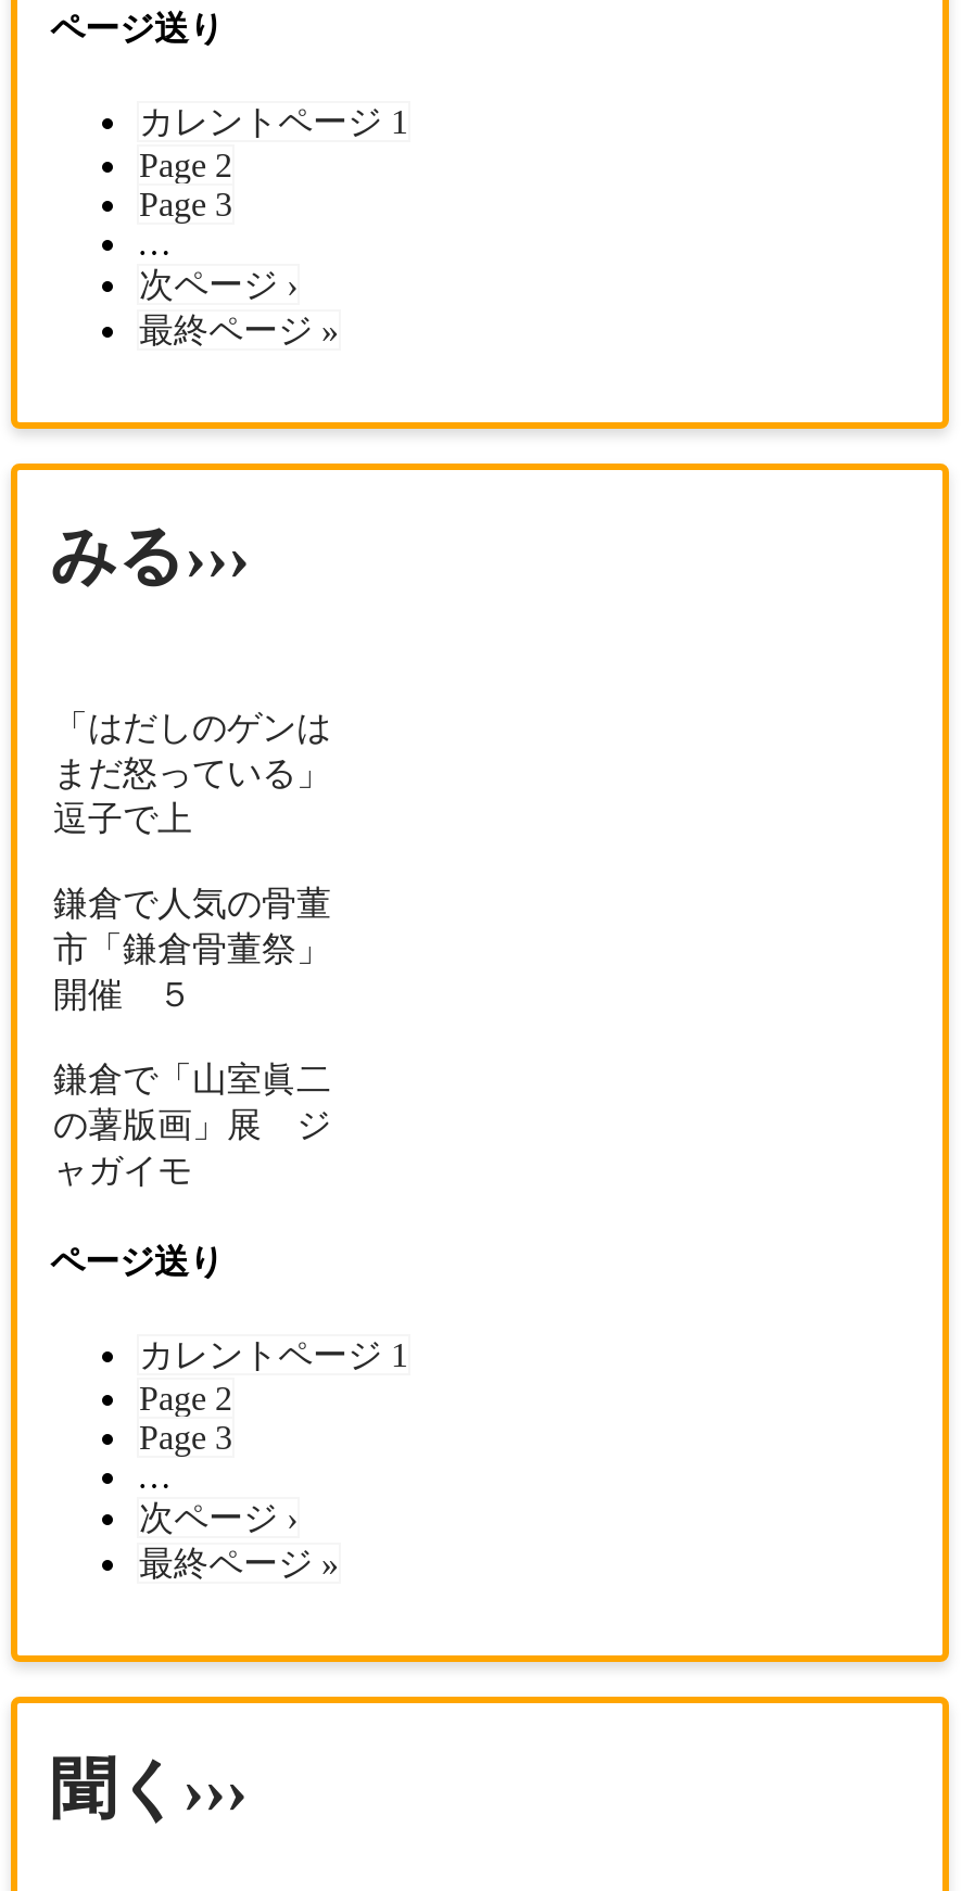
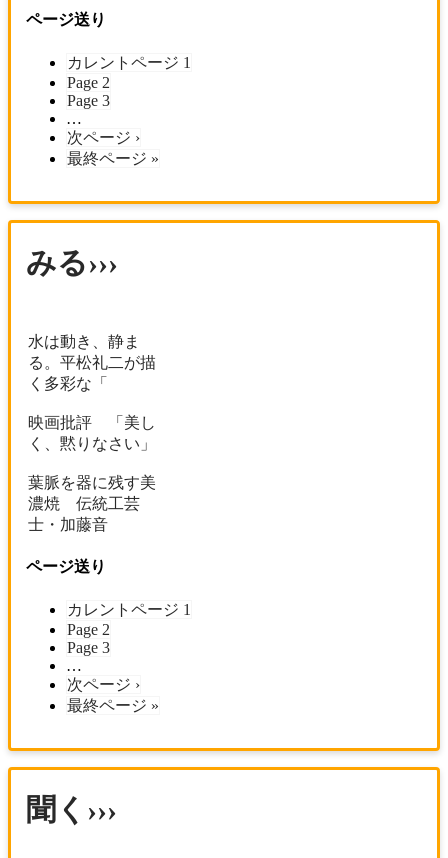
- 「はだしのゲンは
- まだ怒っている」
- 逗子で上
+ 水は動き、静ま
+ る。平松礼二が描
+ く多彩な「

- 鎌倉で人気の骨董
- 市「鎌倉骨董祭」
- 開催 ５
+ 映画批評 「美し
+ く、黙りなさい」

- 鎌倉で「山室眞二
- の薯版画」展 ジ
- ャガイモ
+ 葉脈を器に残す美
+ 濃焼 伝統工芸
+ 士・加藤音
